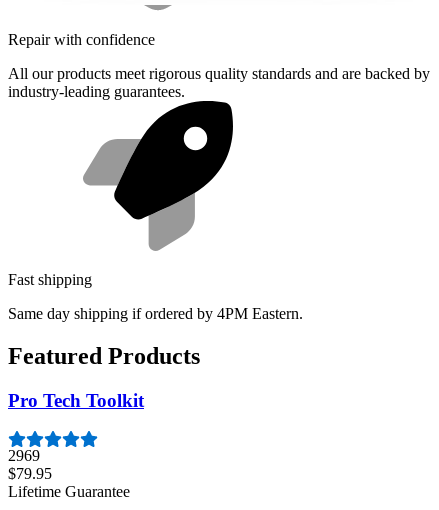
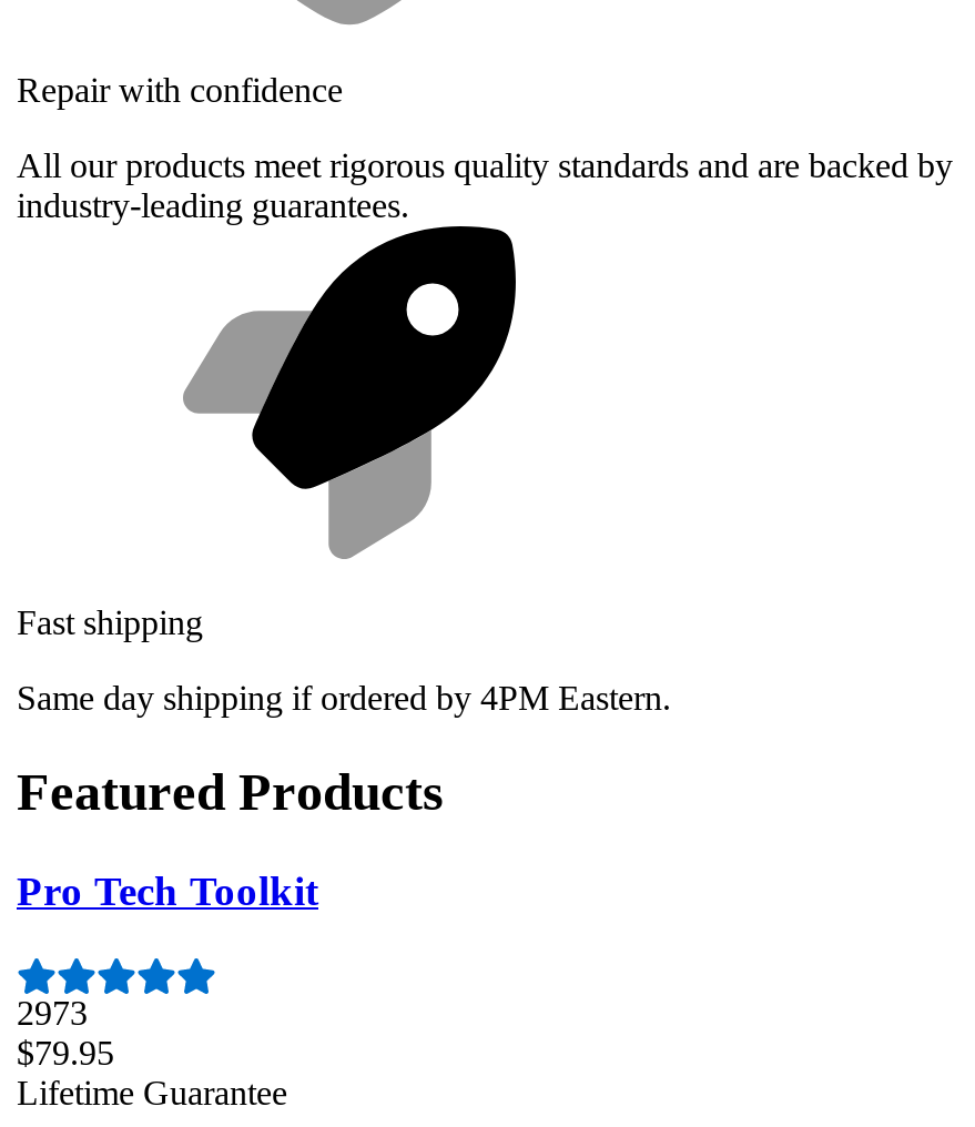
- 2969
+ 2973
